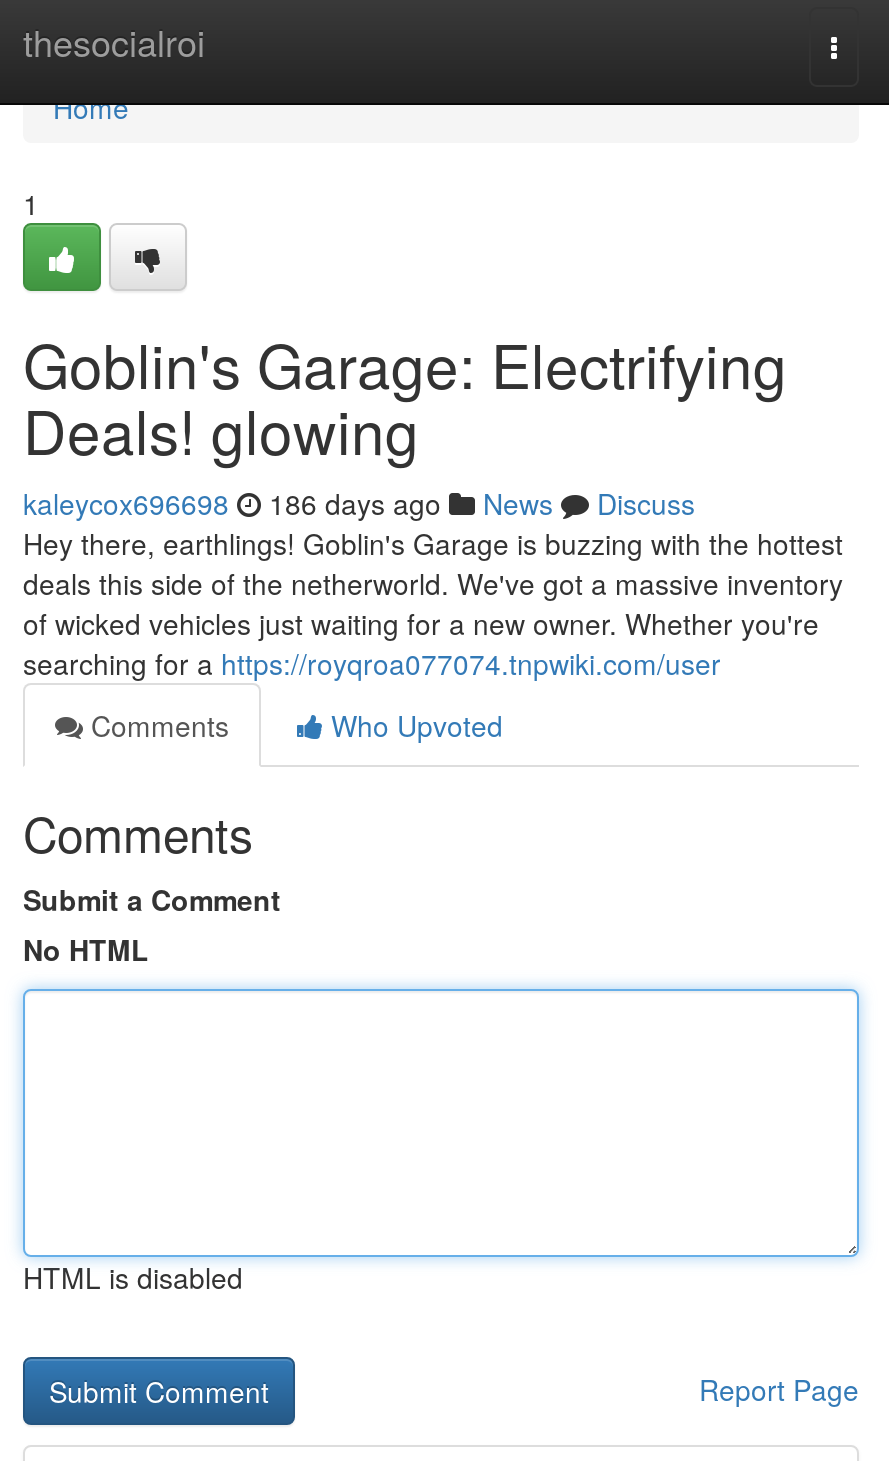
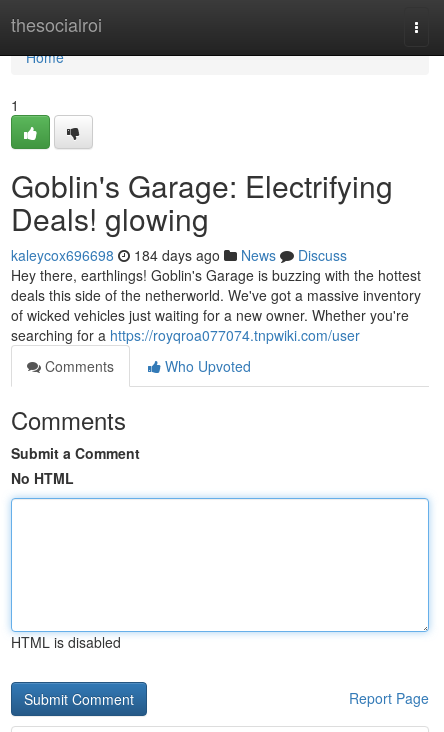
- kaleycox696698 186 days ago News Discuss
+ kaleycox696698 184 days ago News Discuss
